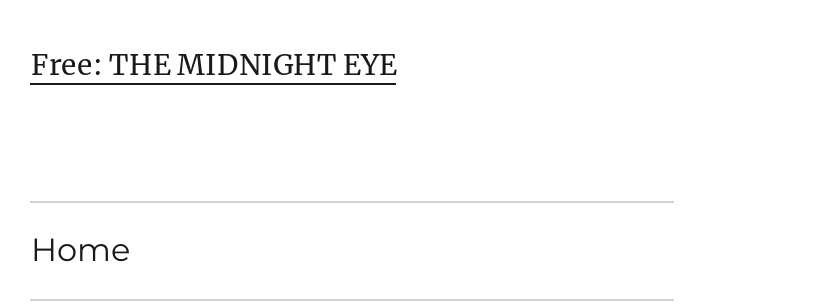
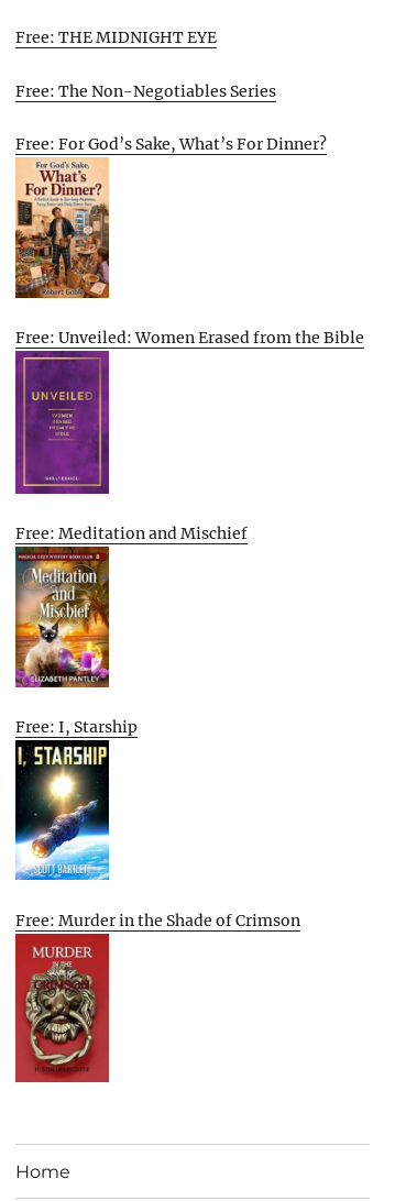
+ [image]
+ Free: Unveiled: Women Erased from the Bible

+ [image]
+ Free: Meditation and Mischief

+ [image]
+ Free: I, Starship

+ [image]
+ Free: Murder in the Shade of Crimson

+ [image]

+ Free: The Non-Negotiables Series
+ Free: For God’s Sake, What’s For Dinner?
